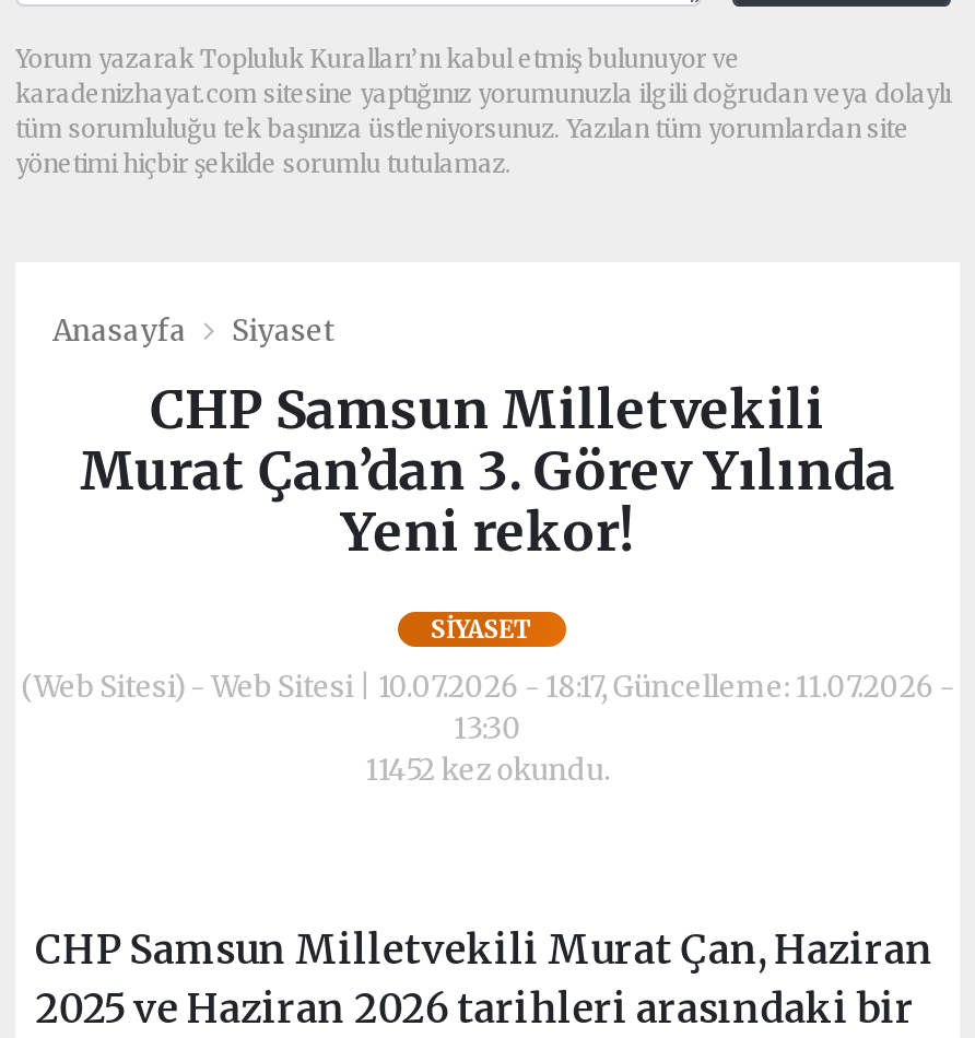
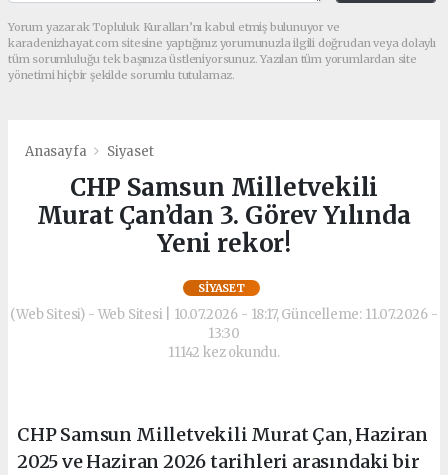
- 11452 kez okundu.
+ 11142 kez okundu.
